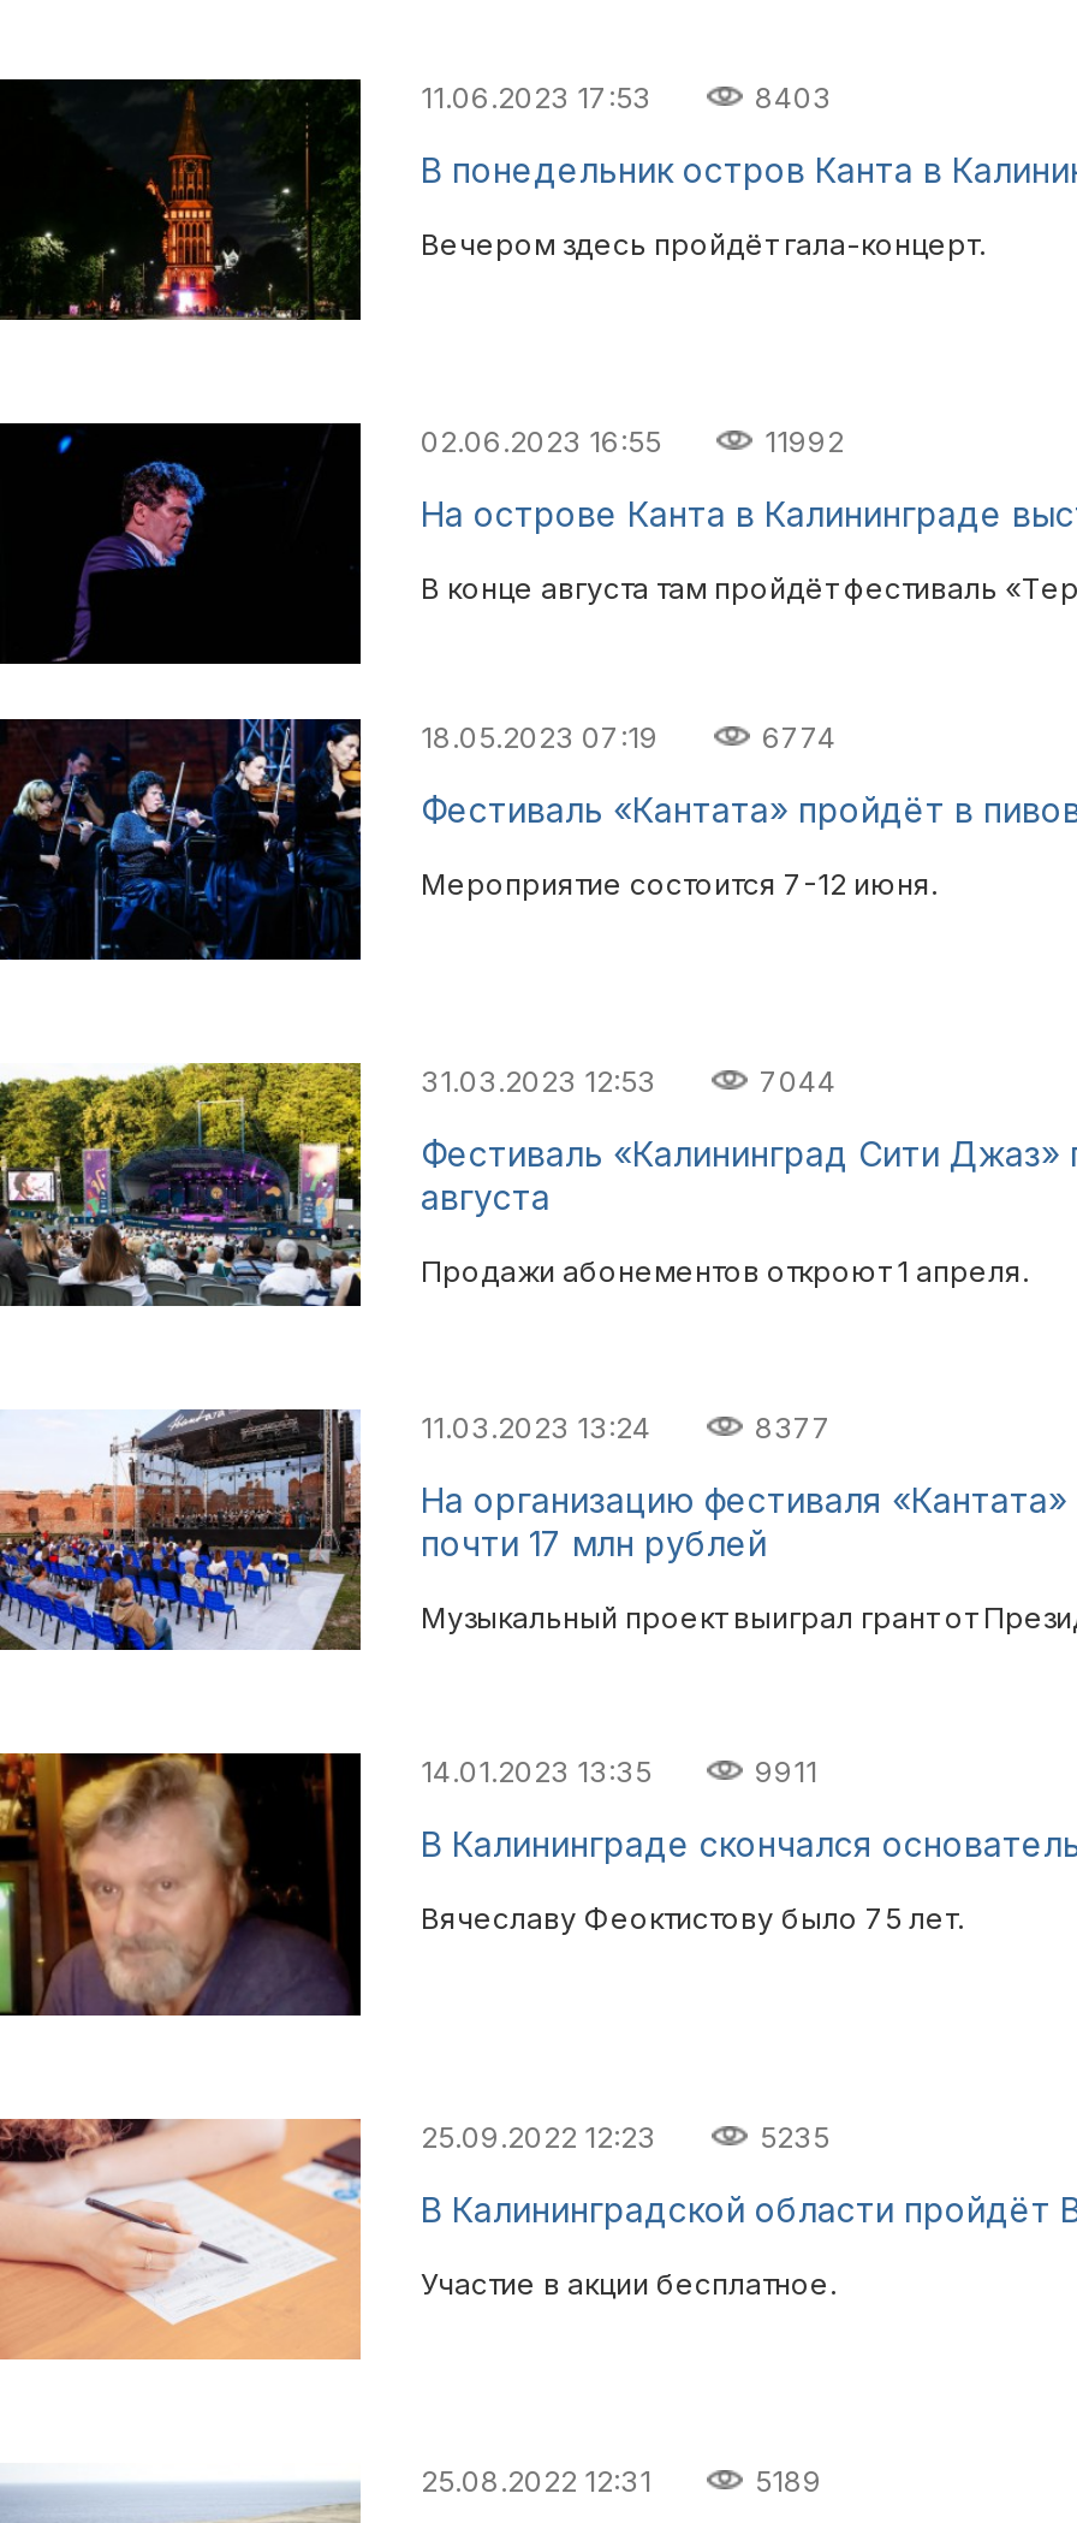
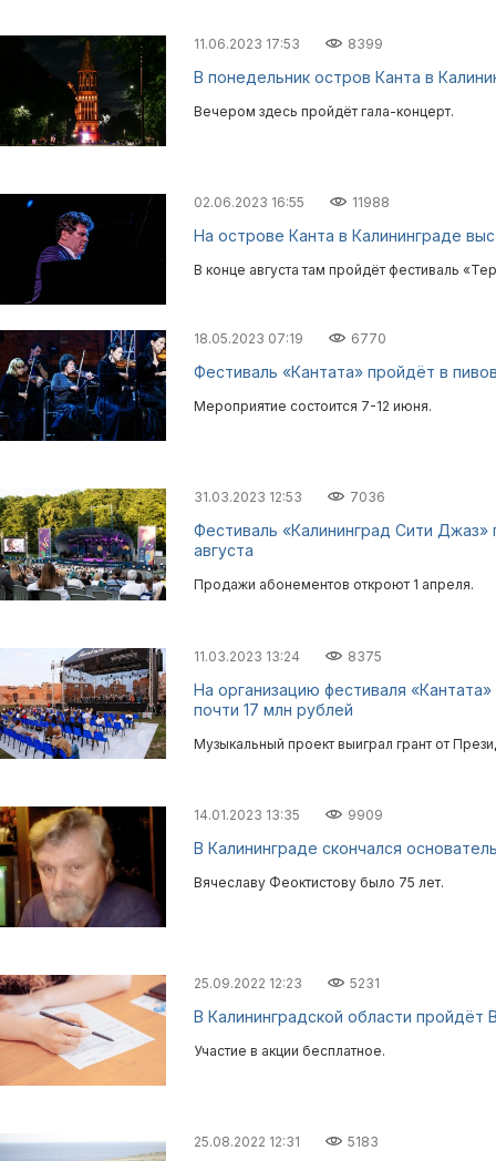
- 8403
+ 8399

- 11992
+ 11988

- 6774
+ 6770

- 7044
+ 7036

- 8377
+ 8375

- 9911
+ 9909

- 5235
+ 5231

- 5189
+ 5183
